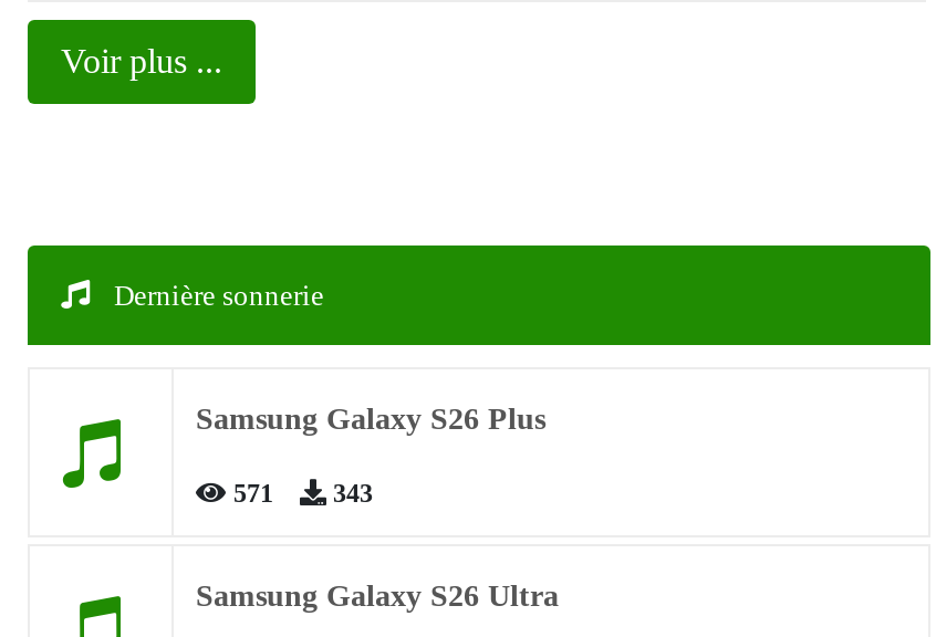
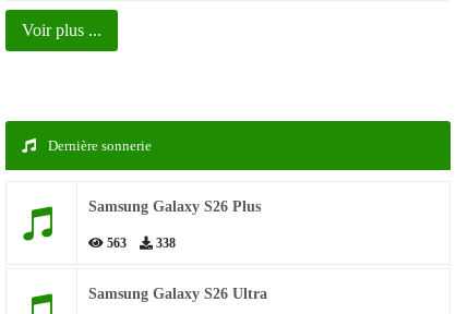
- 571
+ 563

- 343
+ 338
